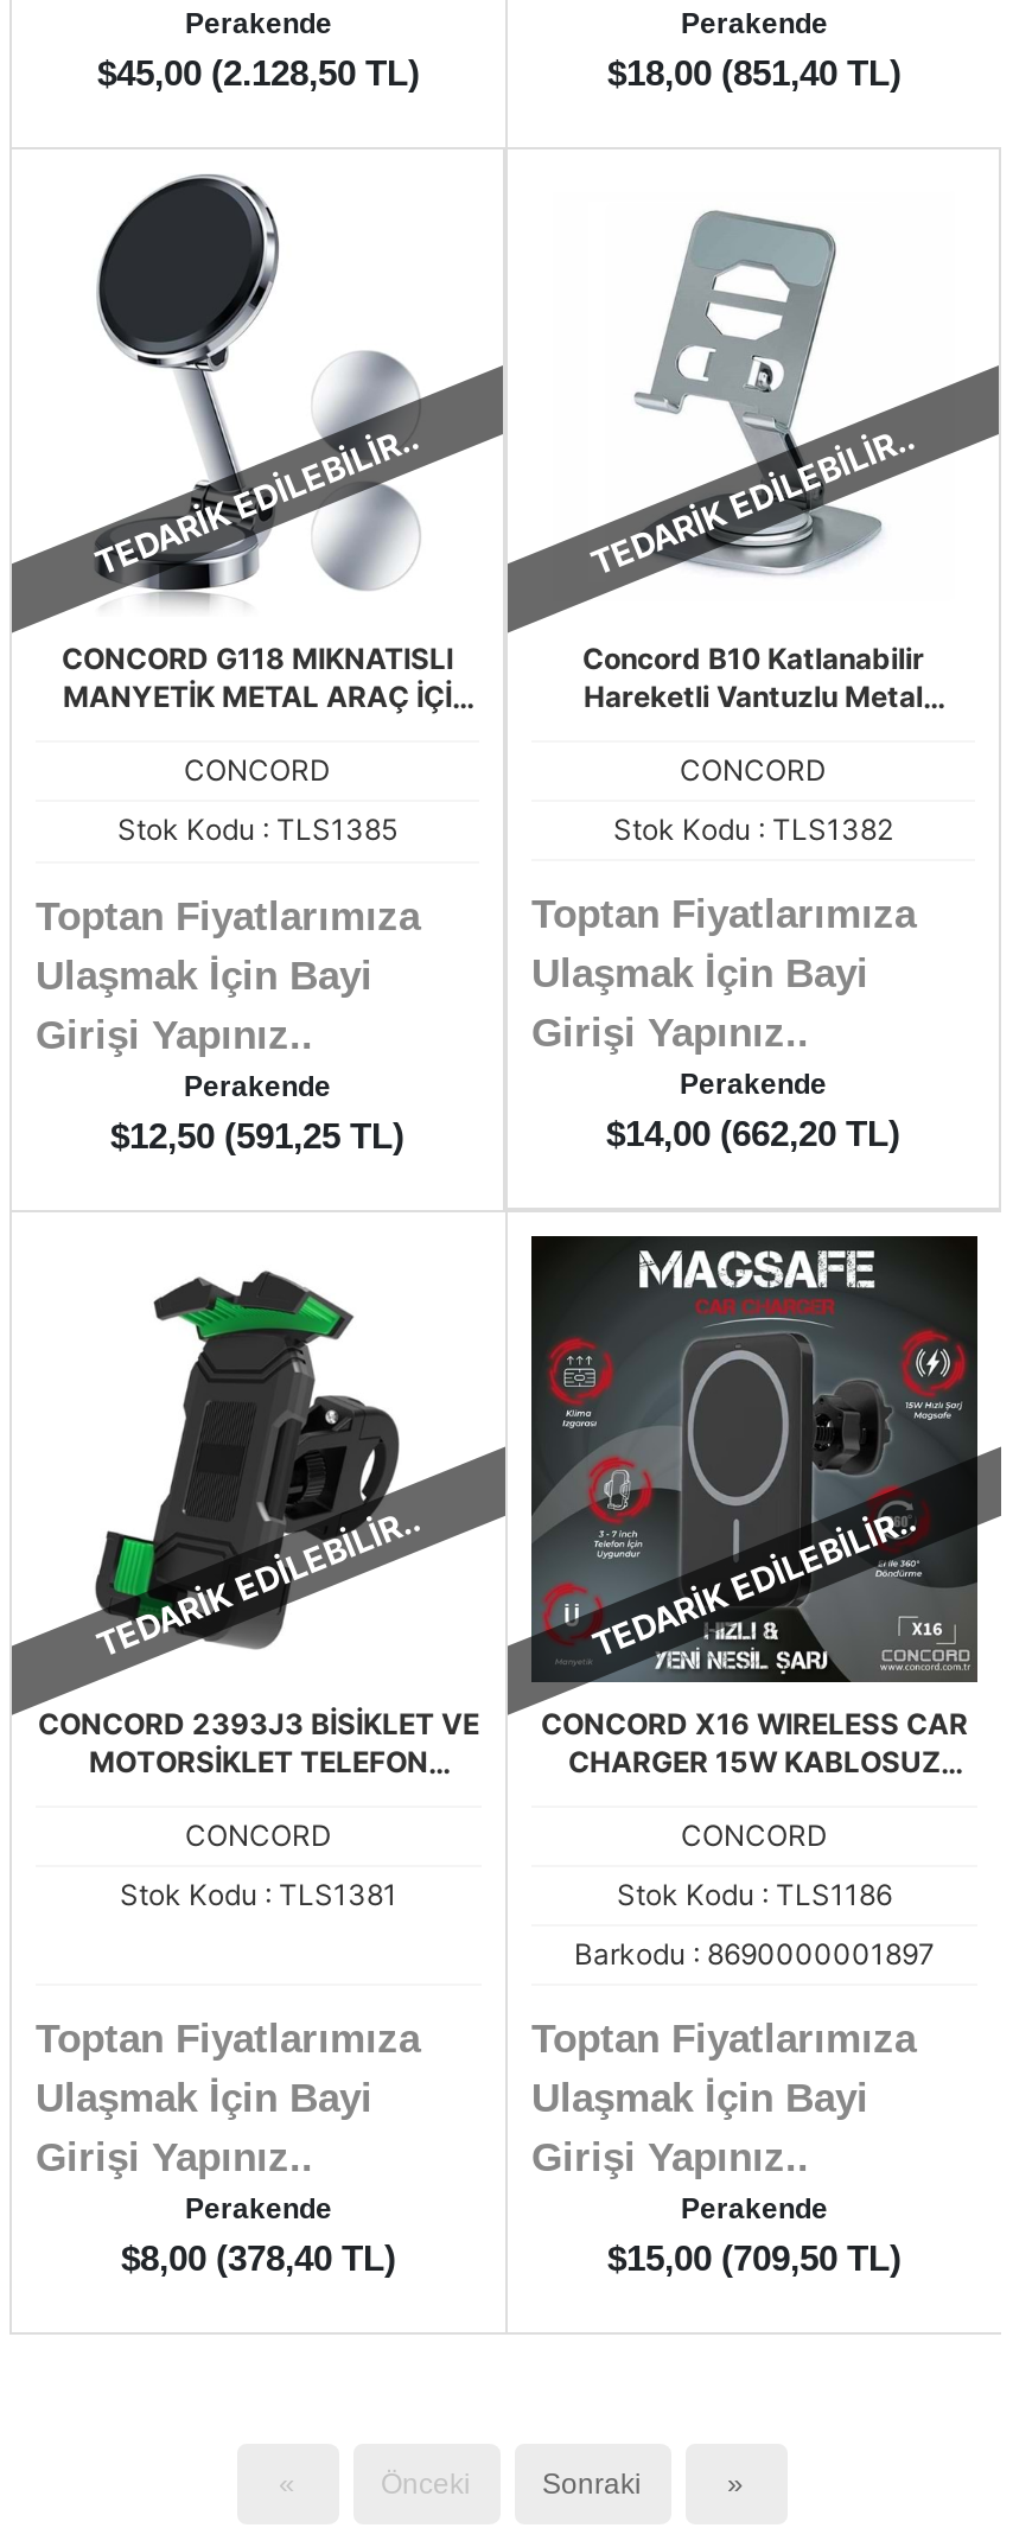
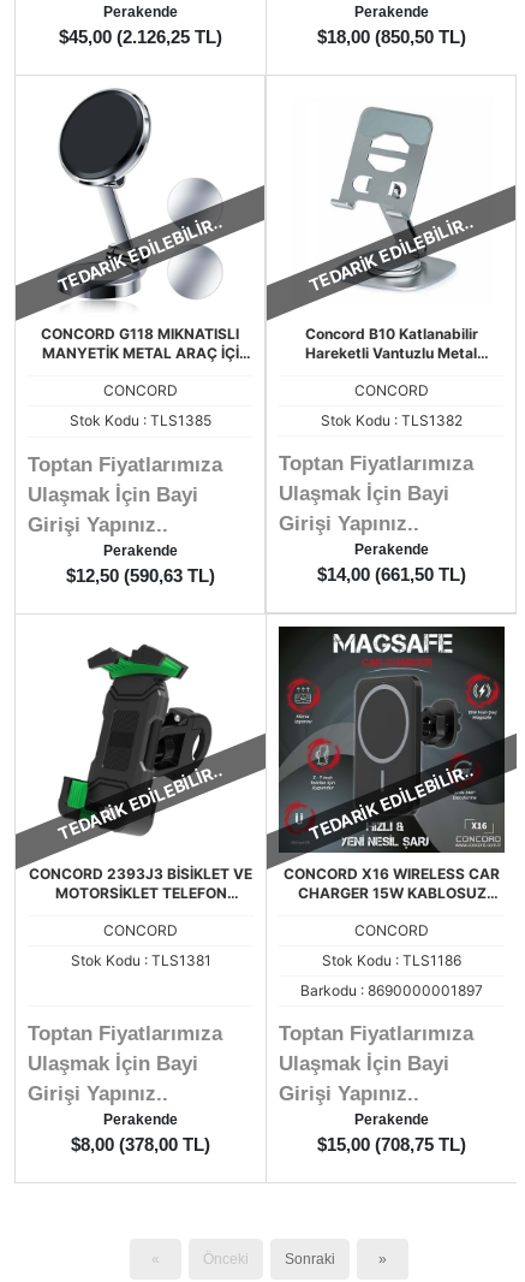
- $45,00 (2.128,50 TL)
+ $45,00 (2.126,25 TL)

- $18,00 (851,40 TL)
+ $18,00 (850,50 TL)

- $12,50 (591,25 TL)
+ $12,50 (590,63 TL)

- $14,00 (662,20 TL)
+ $14,00 (661,50 TL)

- $8,00 (378,40 TL)
+ $8,00 (378,00 TL)

- $15,00 (709,50 TL)
+ $15,00 (708,75 TL)
